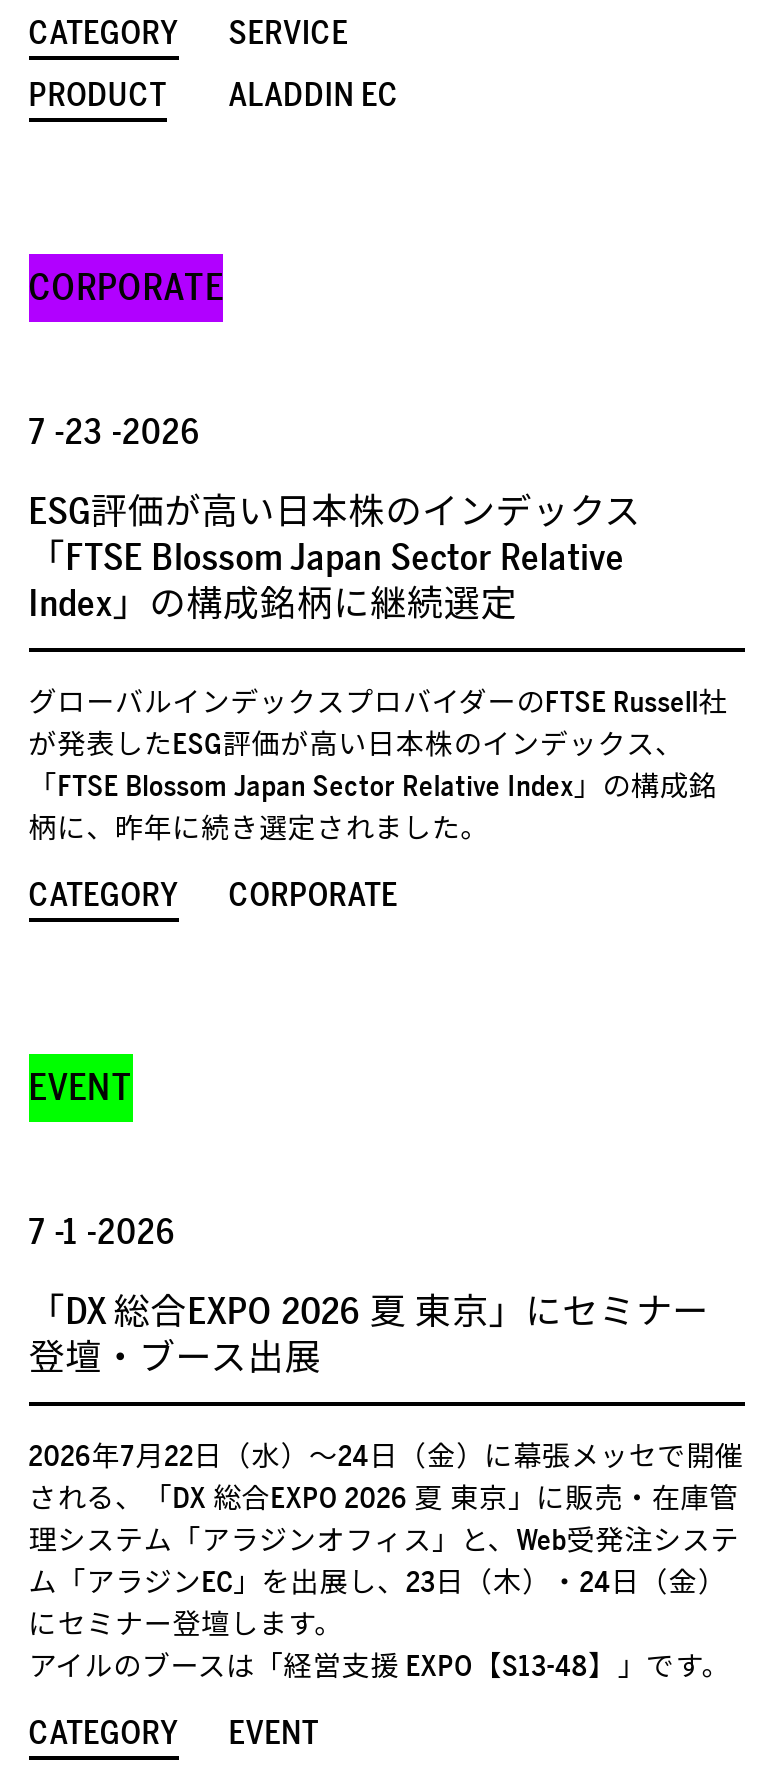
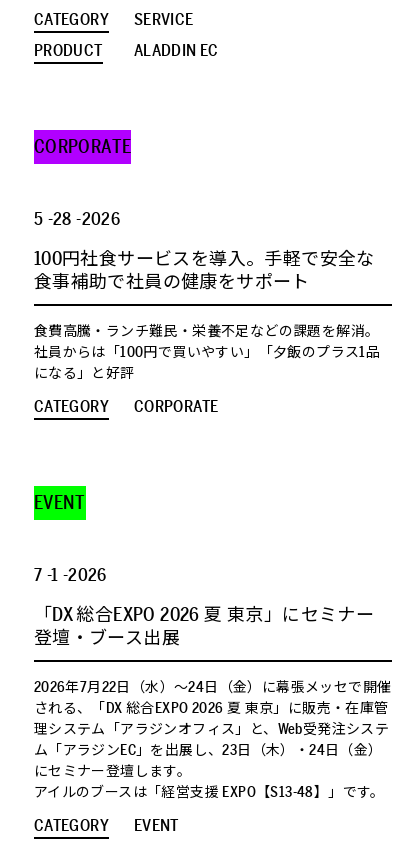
- 7 -23 -2026
+ 5 -28 -2026

- ESG評価が高い日本株のインデックス
- 「FTSE Blossom Japan Sector Relative
- Index」の構成銘柄に継続選定
+ 100円社食サービスを導入。手軽で安全な
+ 食事補助で社員の健康をサポート

- グローバルインデックスプロバイダーのFTSE Russell社
- が発表したESG評価が高い日本株のインデックス、
- 「FTSE Blossom Japan Sector Relative Index」の構成銘
- 柄に、昨年に続き選定されました。
+ 食費高騰・ランチ難民・栄養不足などの課題を解消。
+ 社員からは「100円で買いやすい」「夕飯のプラス1品
+ になる」と好評
